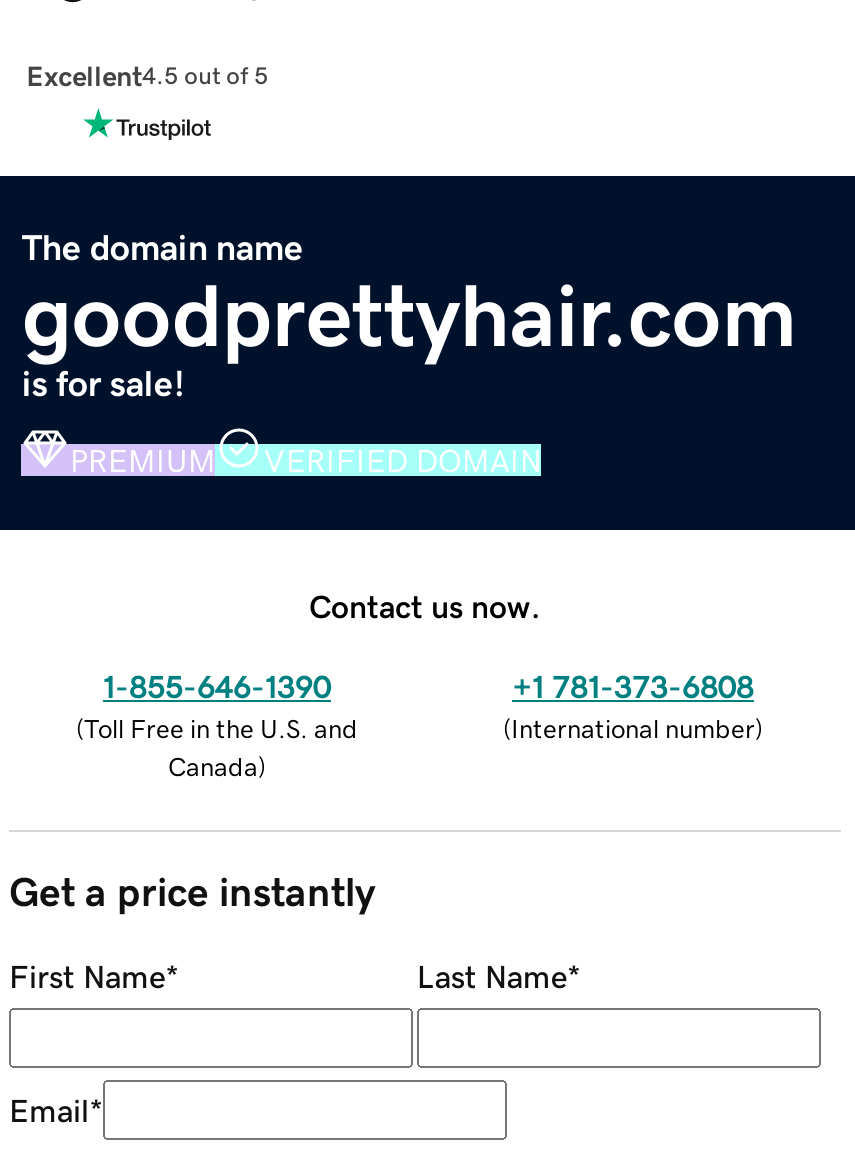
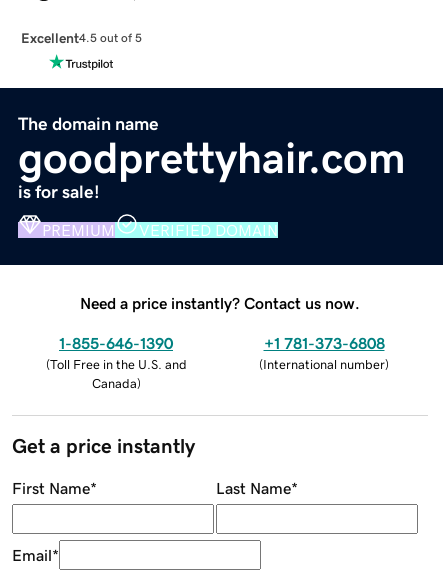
- Contact us now.
+ Need a price instantly? Contact us now.
